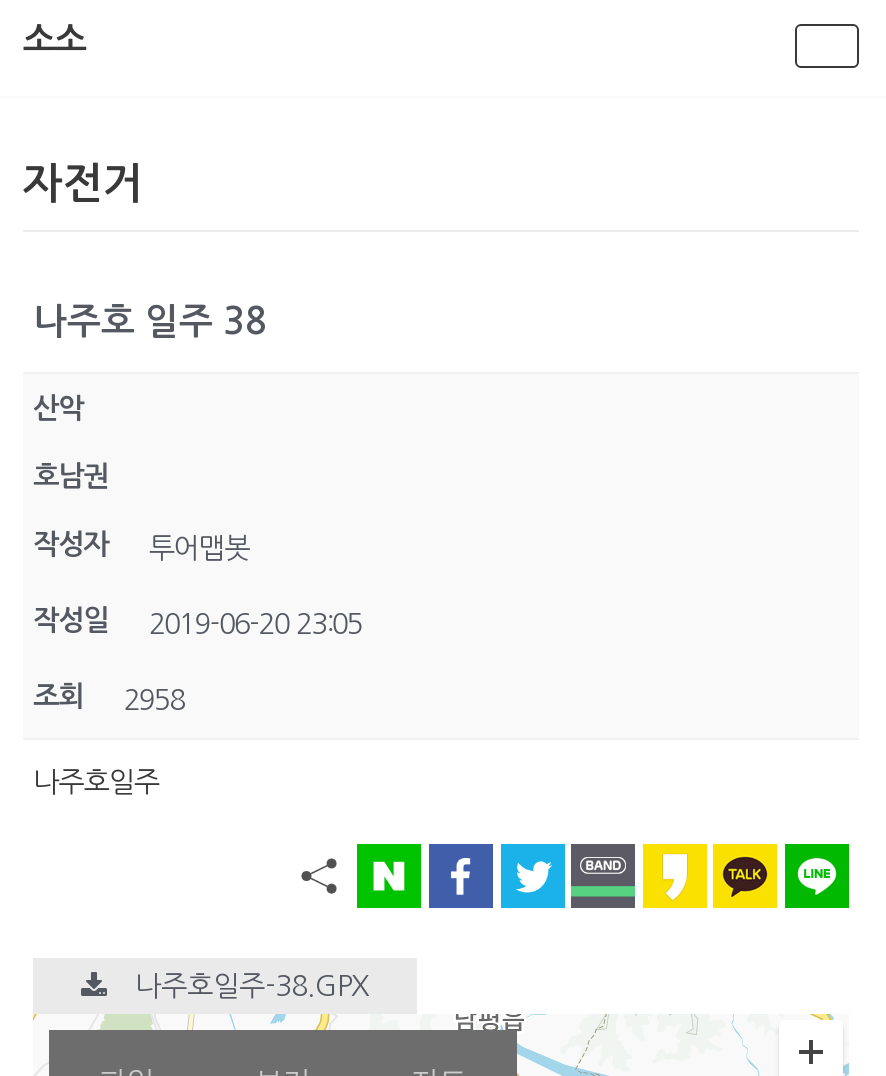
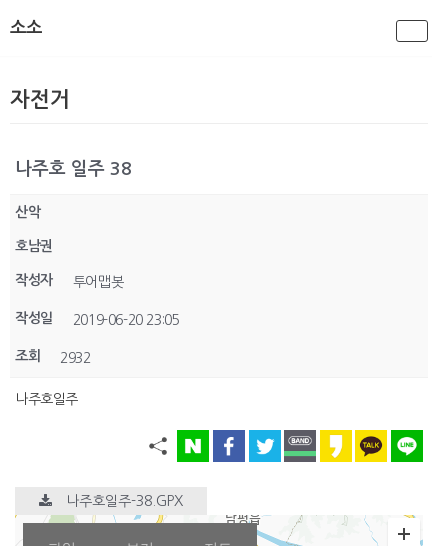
- 조회 2958
+ 조회 2932
